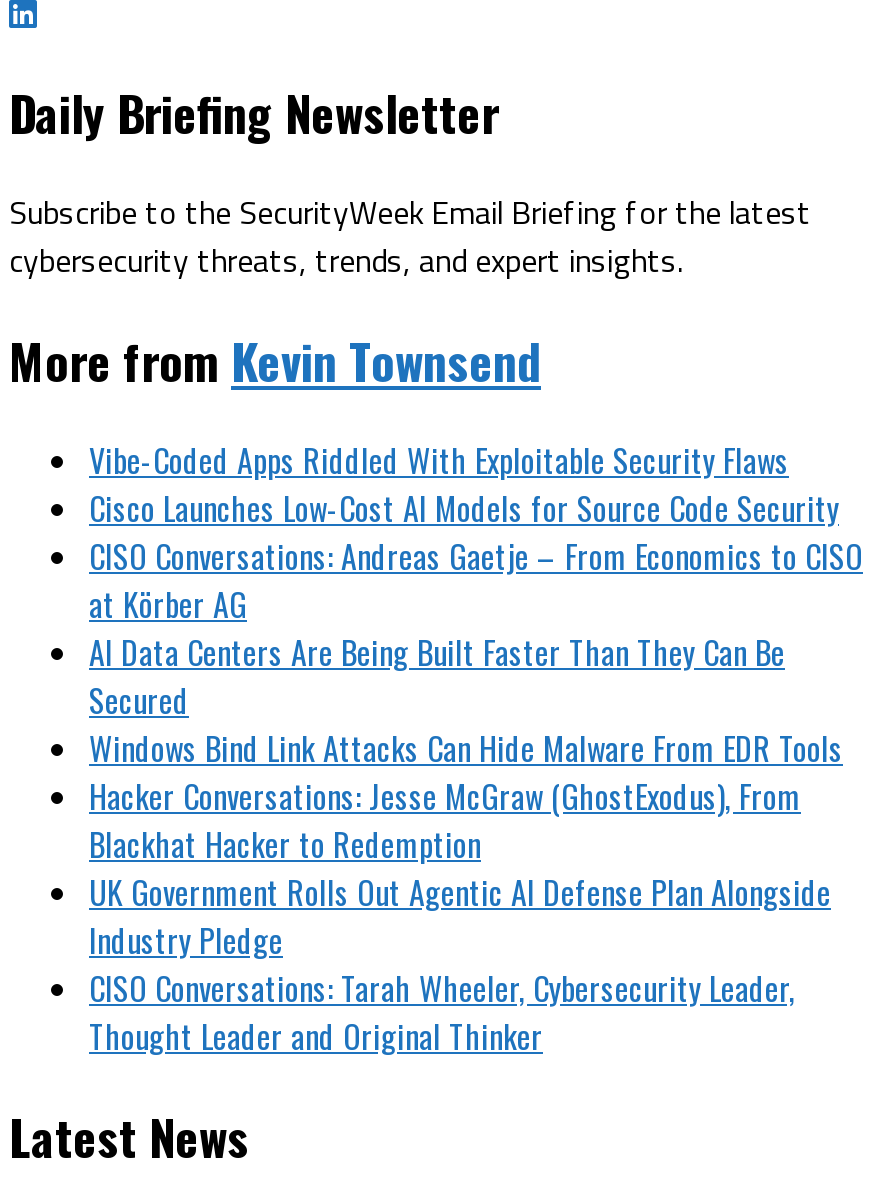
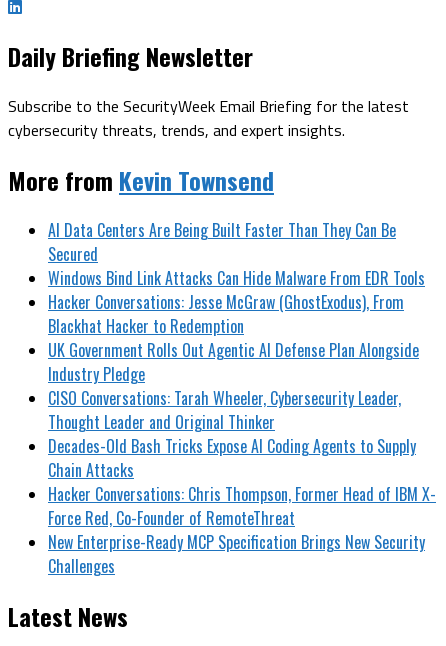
- Vibe-Coded Apps Riddled With Exploitable Security Flaws
- Cisco Launches Low-Cost AI Models for Source Code Security
- CISO Conversations: Andreas Gaetje – From Economics to CISO
- at Körber AG

moved up: AI Data Centers Are Being Built Faster Than They Can Be | Secured | Windows Bind Link Attacks Can Hide Malware From EDR Tools | ... | CISO Conversations: Tarah Wheeler, Cybersecurity Leader, | Thought Leader and Original Thinker

+ Decades-Old Bash Tricks Expose AI Coding Agents to Supply
+ Chain Attacks
+ Hacker Conversations: Chris Thompson, Former Head of IBM X-
+ Force Red, Co-Founder of RemoteThreat
+ New Enterprise-Ready MCP Specification Brings New Security
+ Challenges
